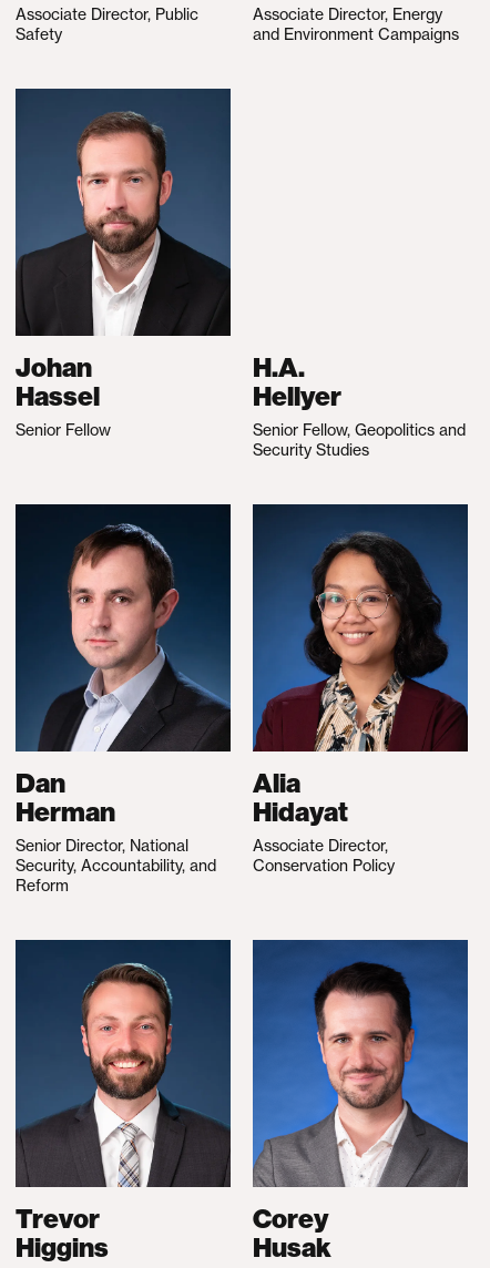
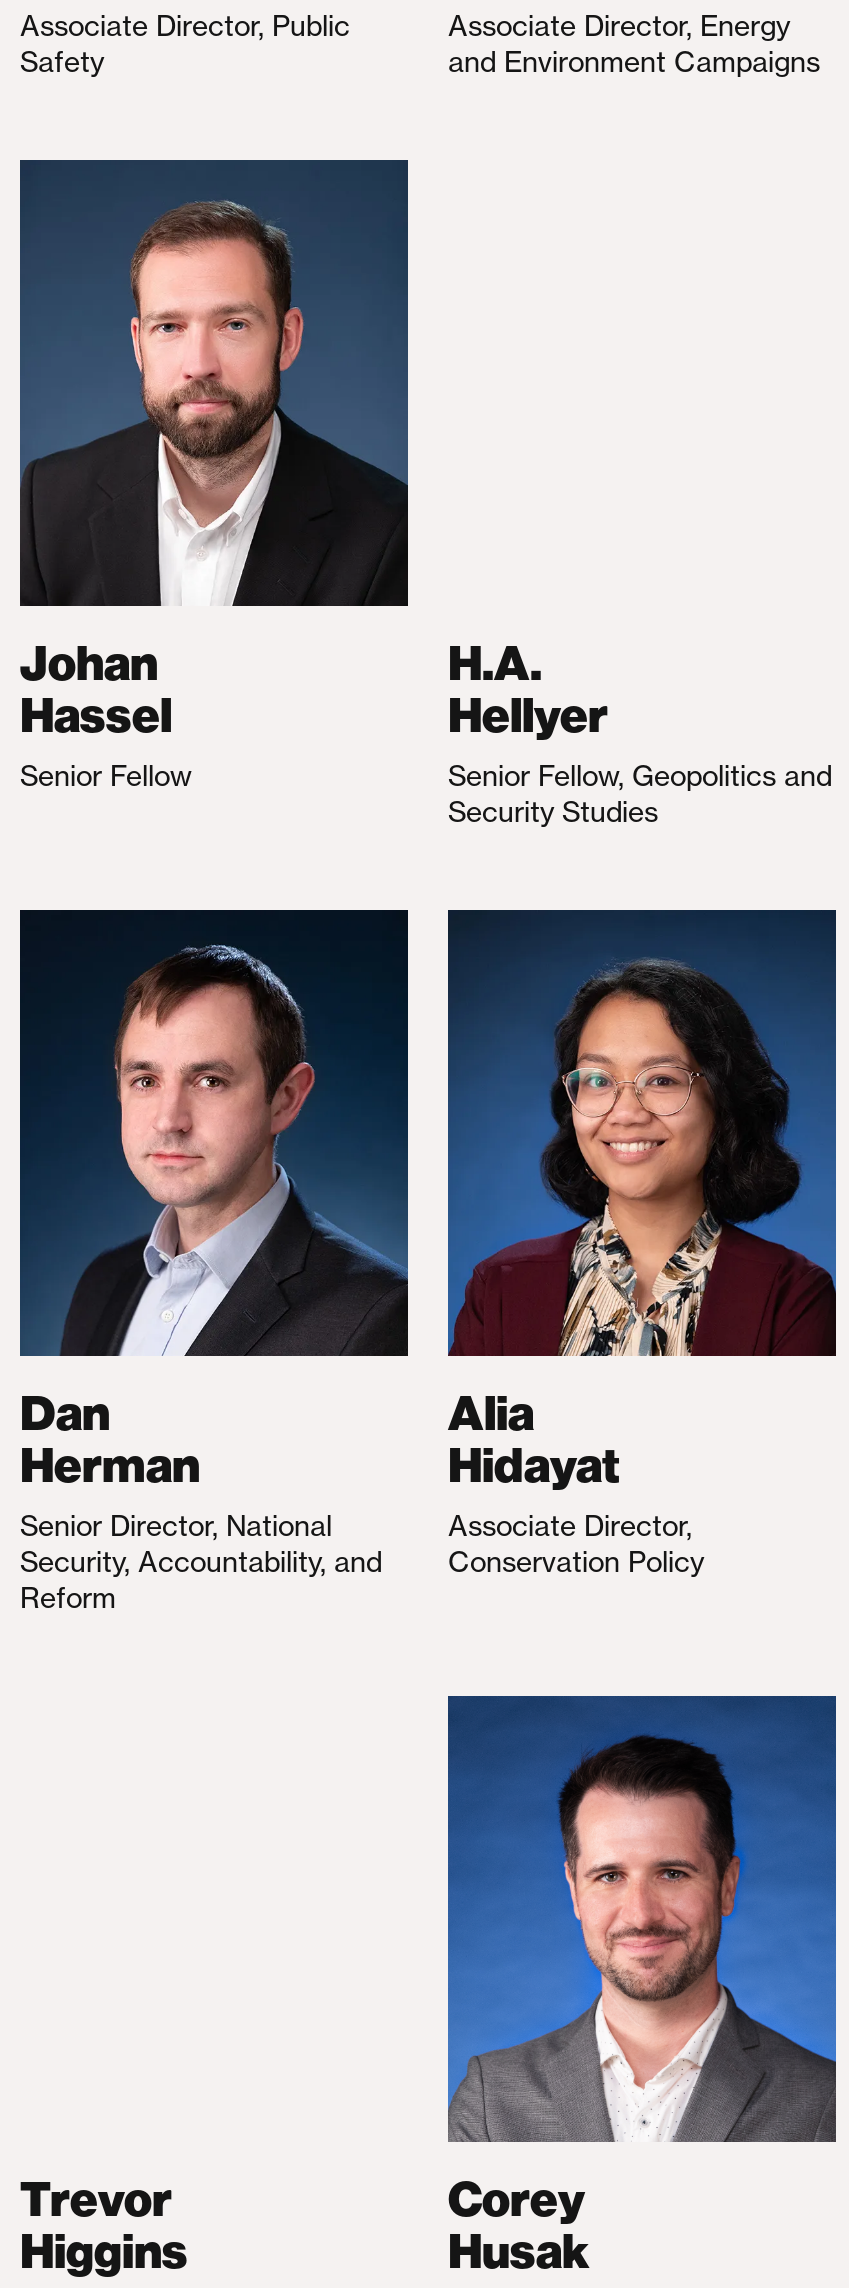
- [image]
